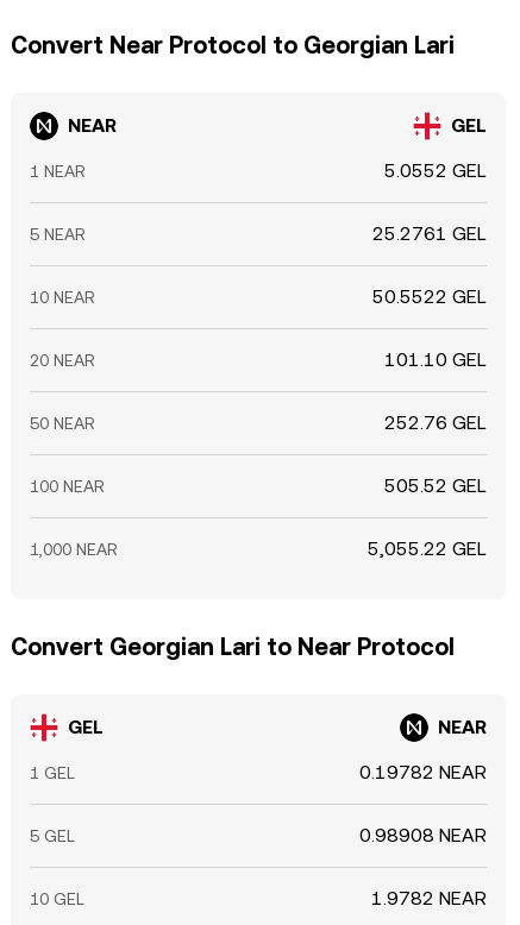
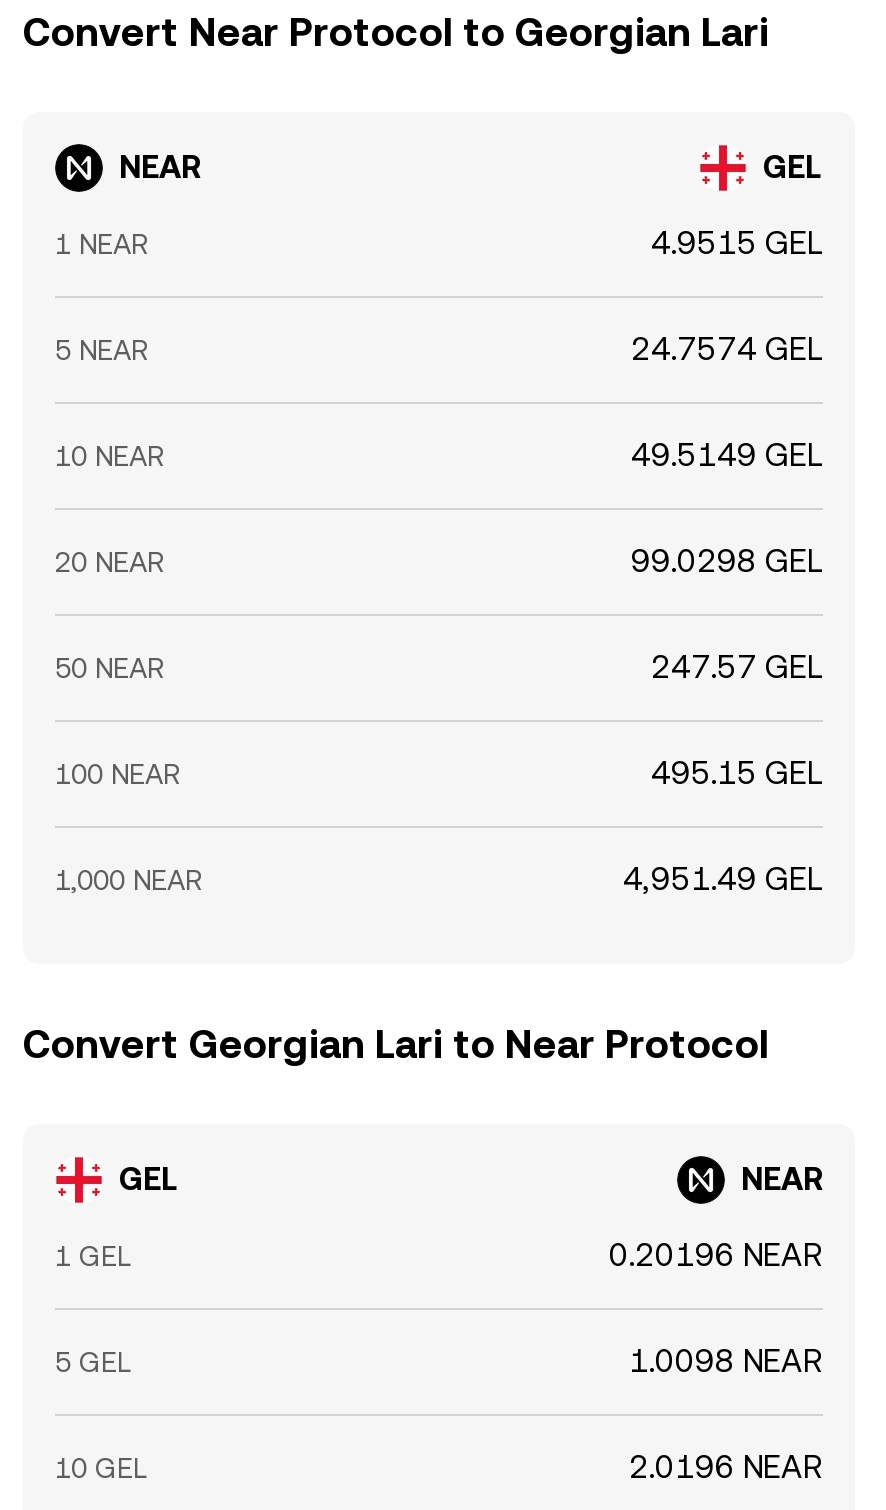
- 5.0552 GEL
+ 4.9515 GEL

- 25.2761 GEL
+ 24.7574 GEL

- 50.5522 GEL
+ 49.5149 GEL

- 101.10 GEL
+ 99.0298 GEL

- 252.76 GEL
+ 247.57 GEL

- 505.52 GEL
+ 495.15 GEL

- 5,055.22 GEL
+ 4,951.49 GEL

- 0.19782 NEAR
+ 0.20196 NEAR

- 0.98908 NEAR
+ 1.0098 NEAR

- 1.9782 NEAR
+ 2.0196 NEAR
